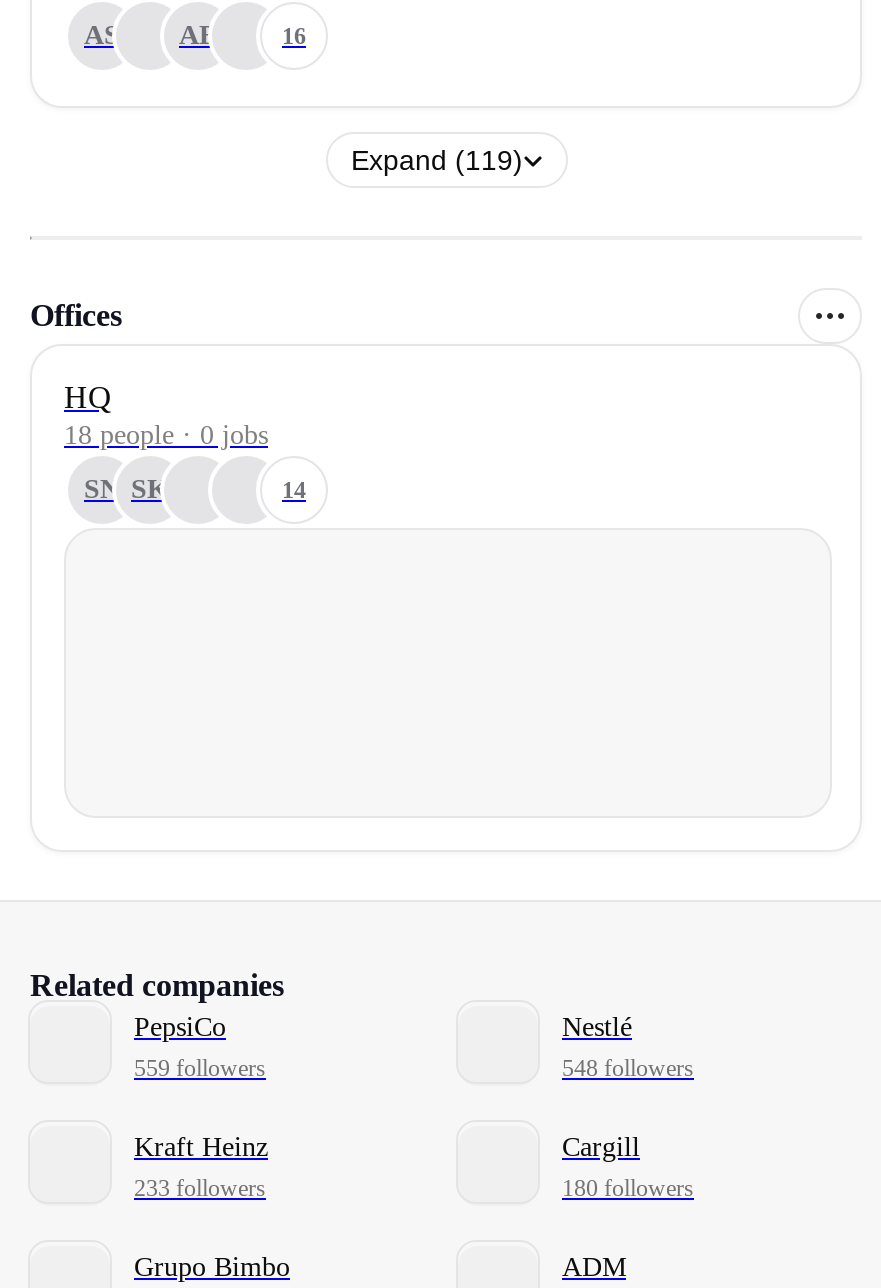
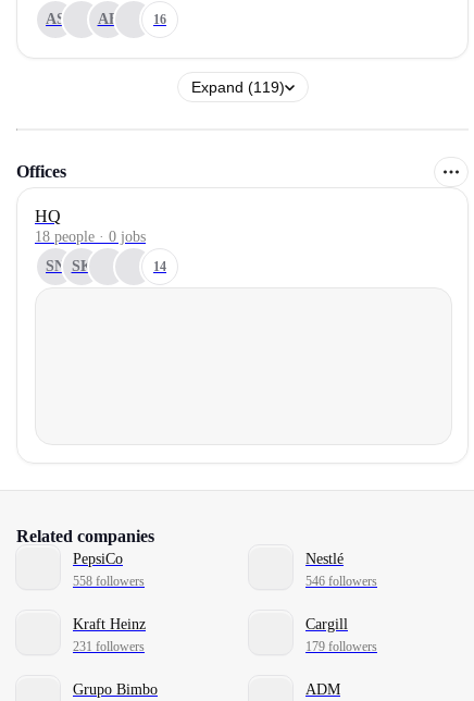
- 559 followers
+ 558 followers

- 548 followers
+ 546 followers

- 233 followers
+ 231 followers

- 180 followers
+ 179 followers
